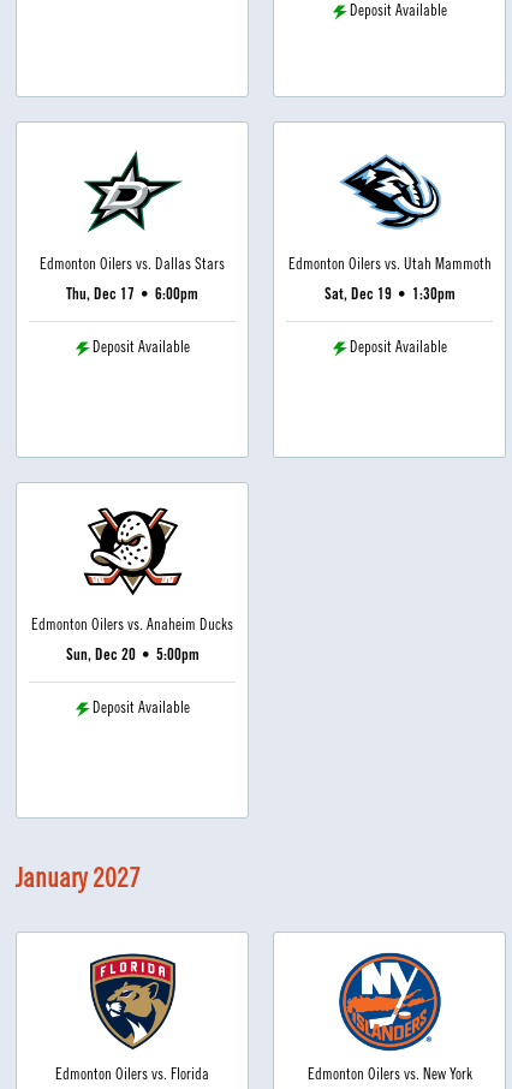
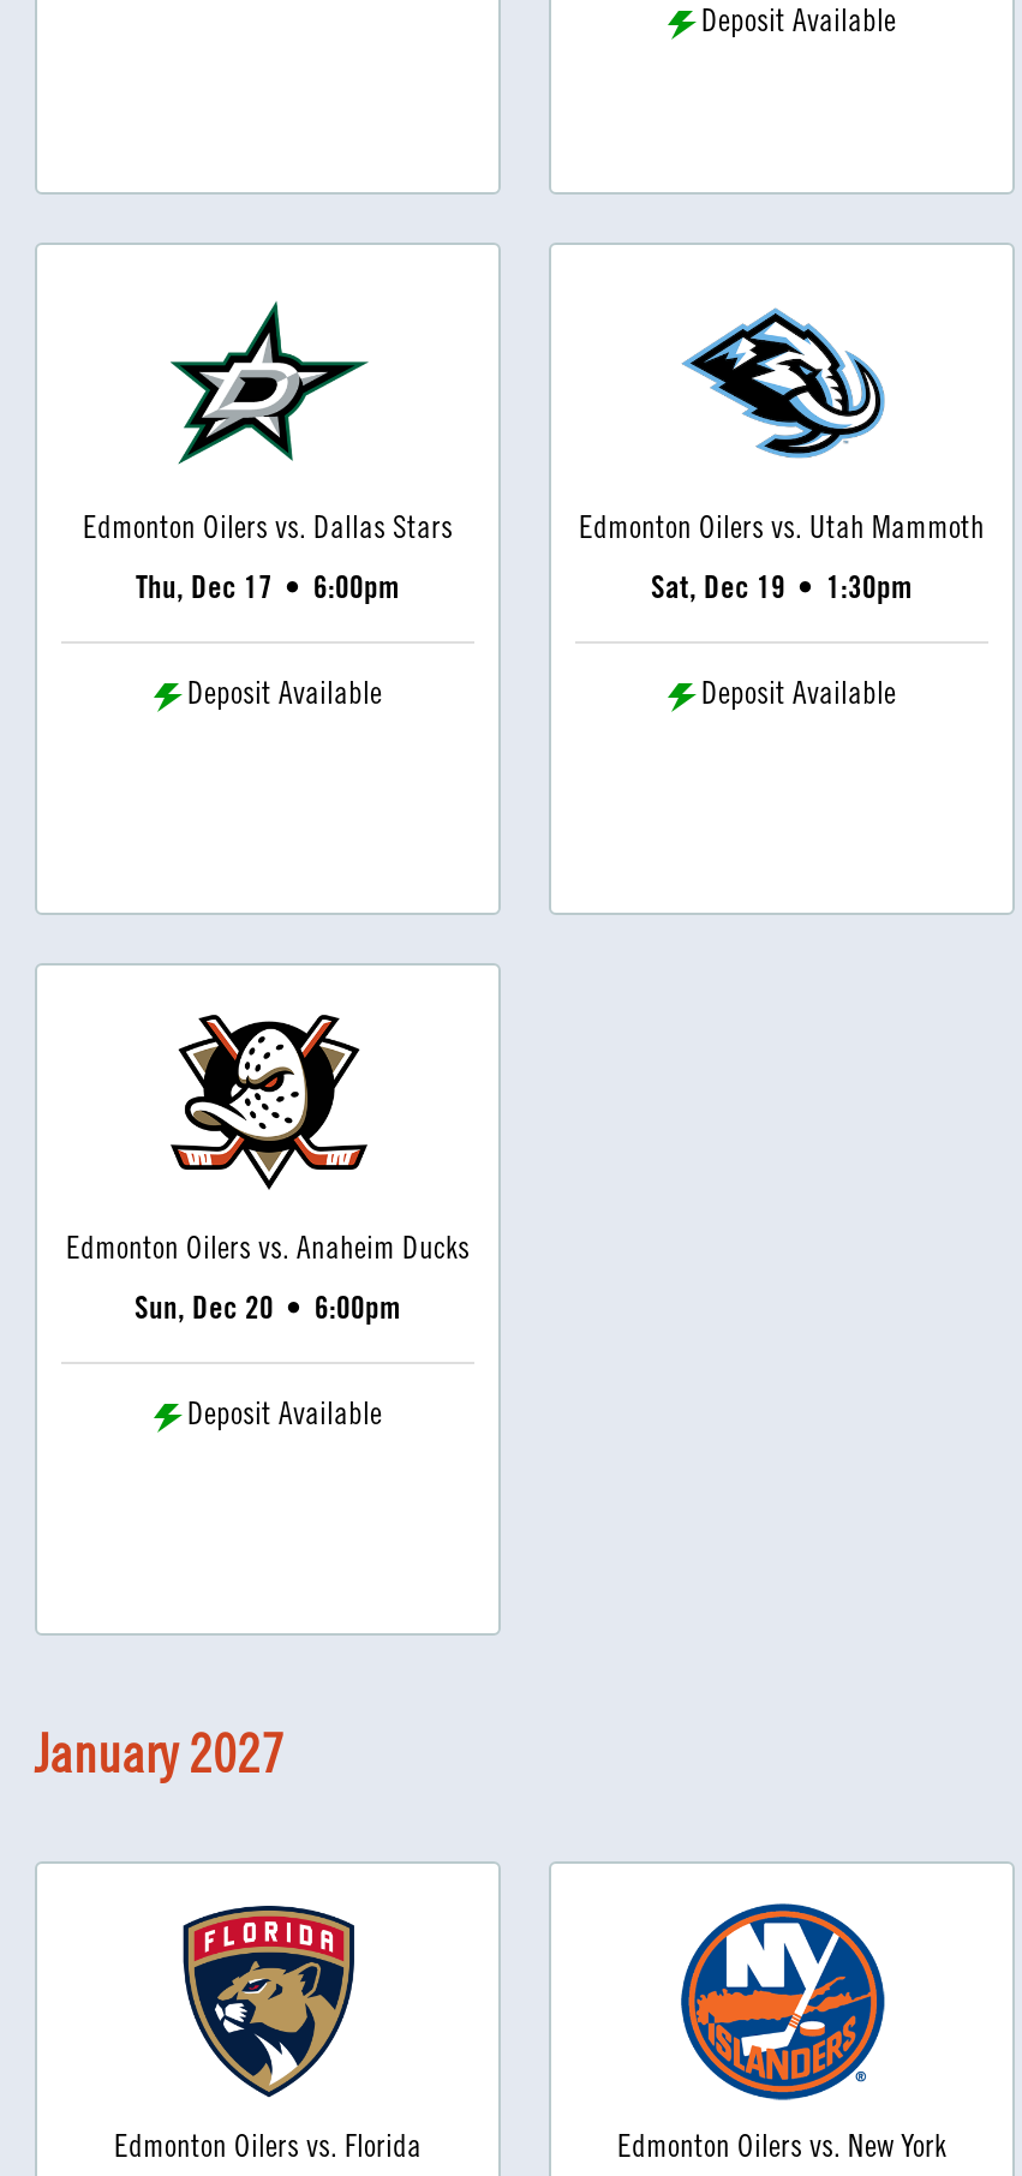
- Sun, Dec 20 • 5:00pm
+ Sun, Dec 20 • 6:00pm
